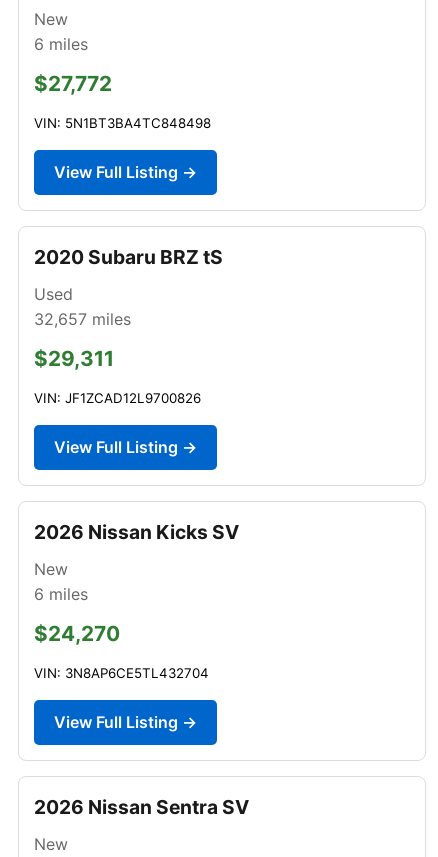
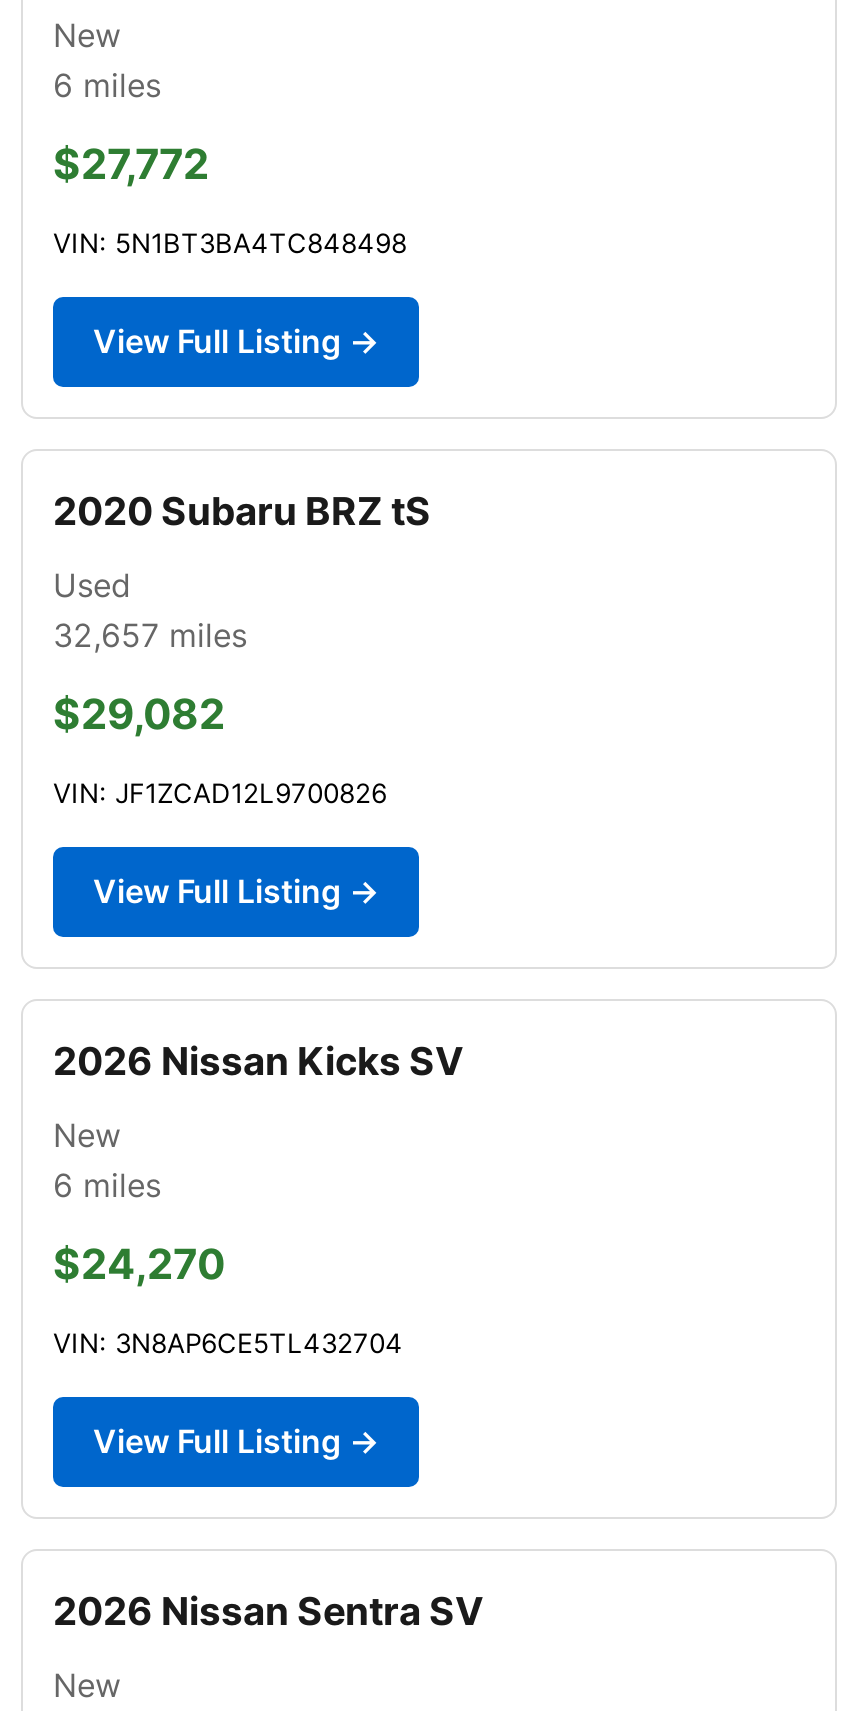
- $29,311
+ $29,082
